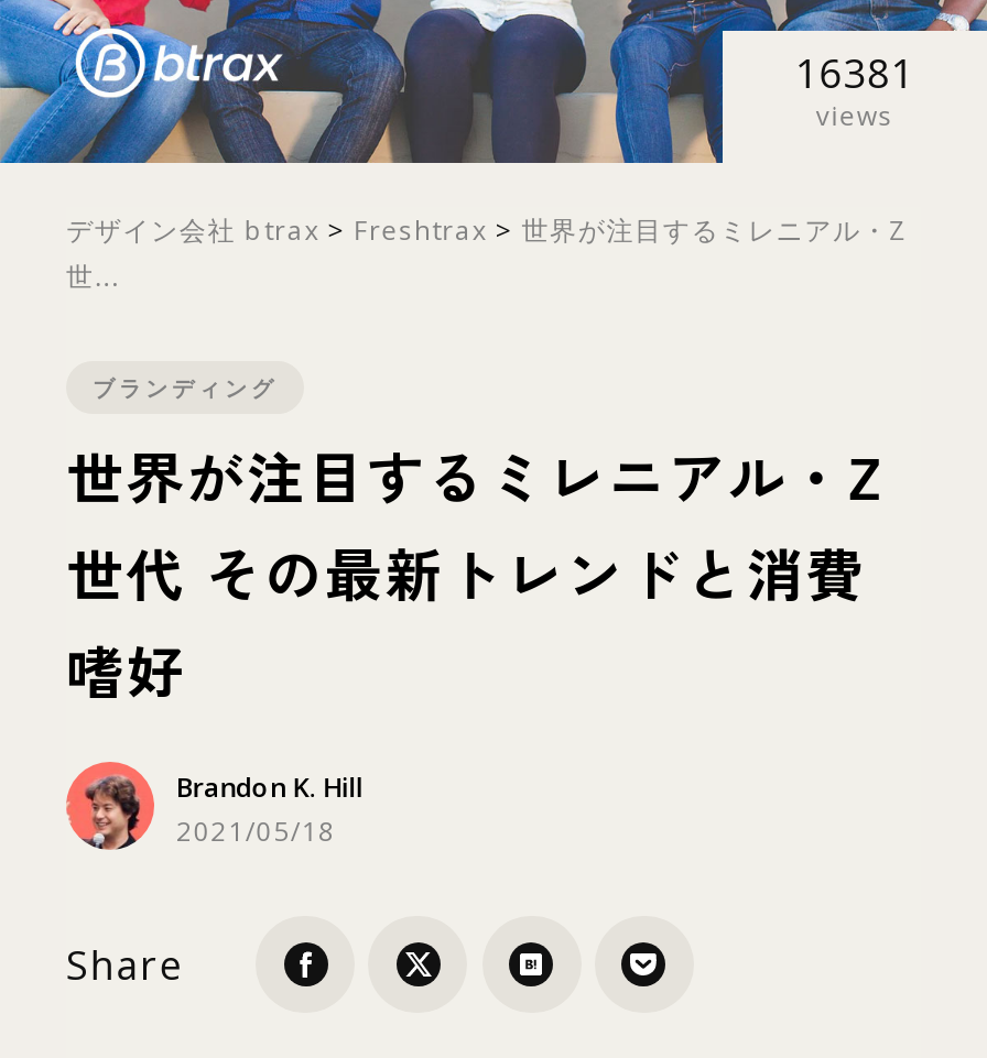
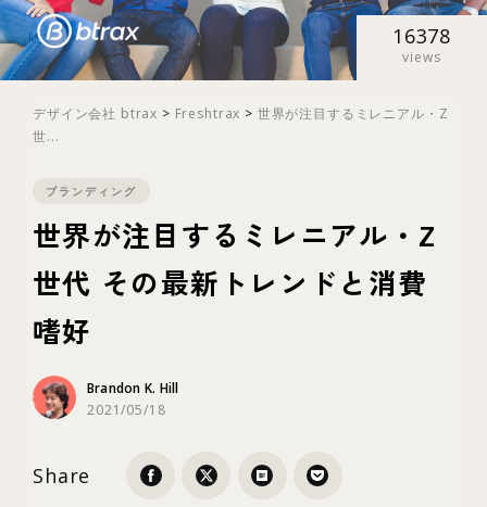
- 16381
+ 16378
